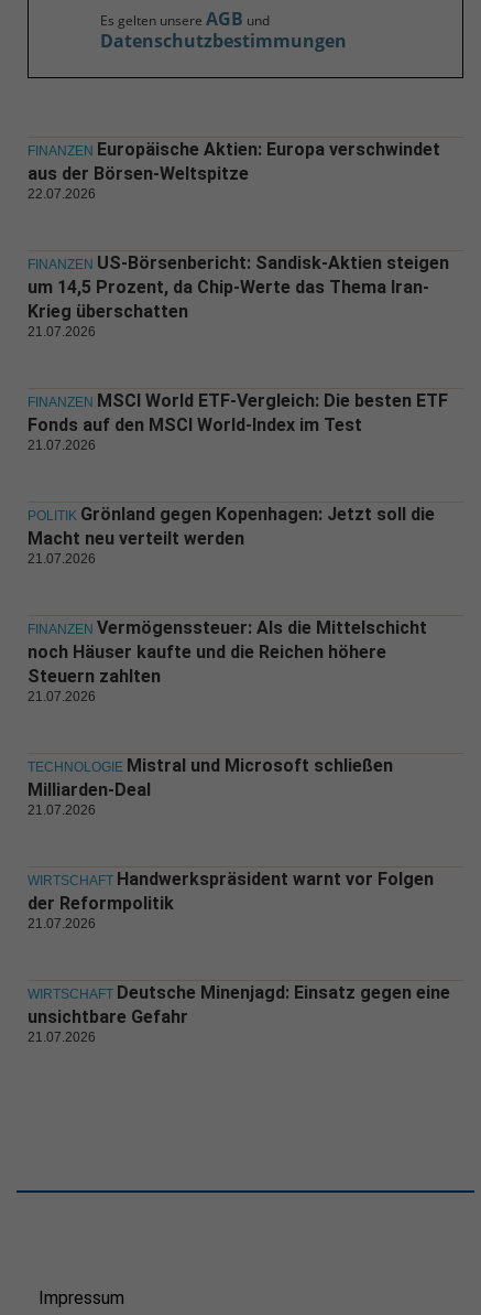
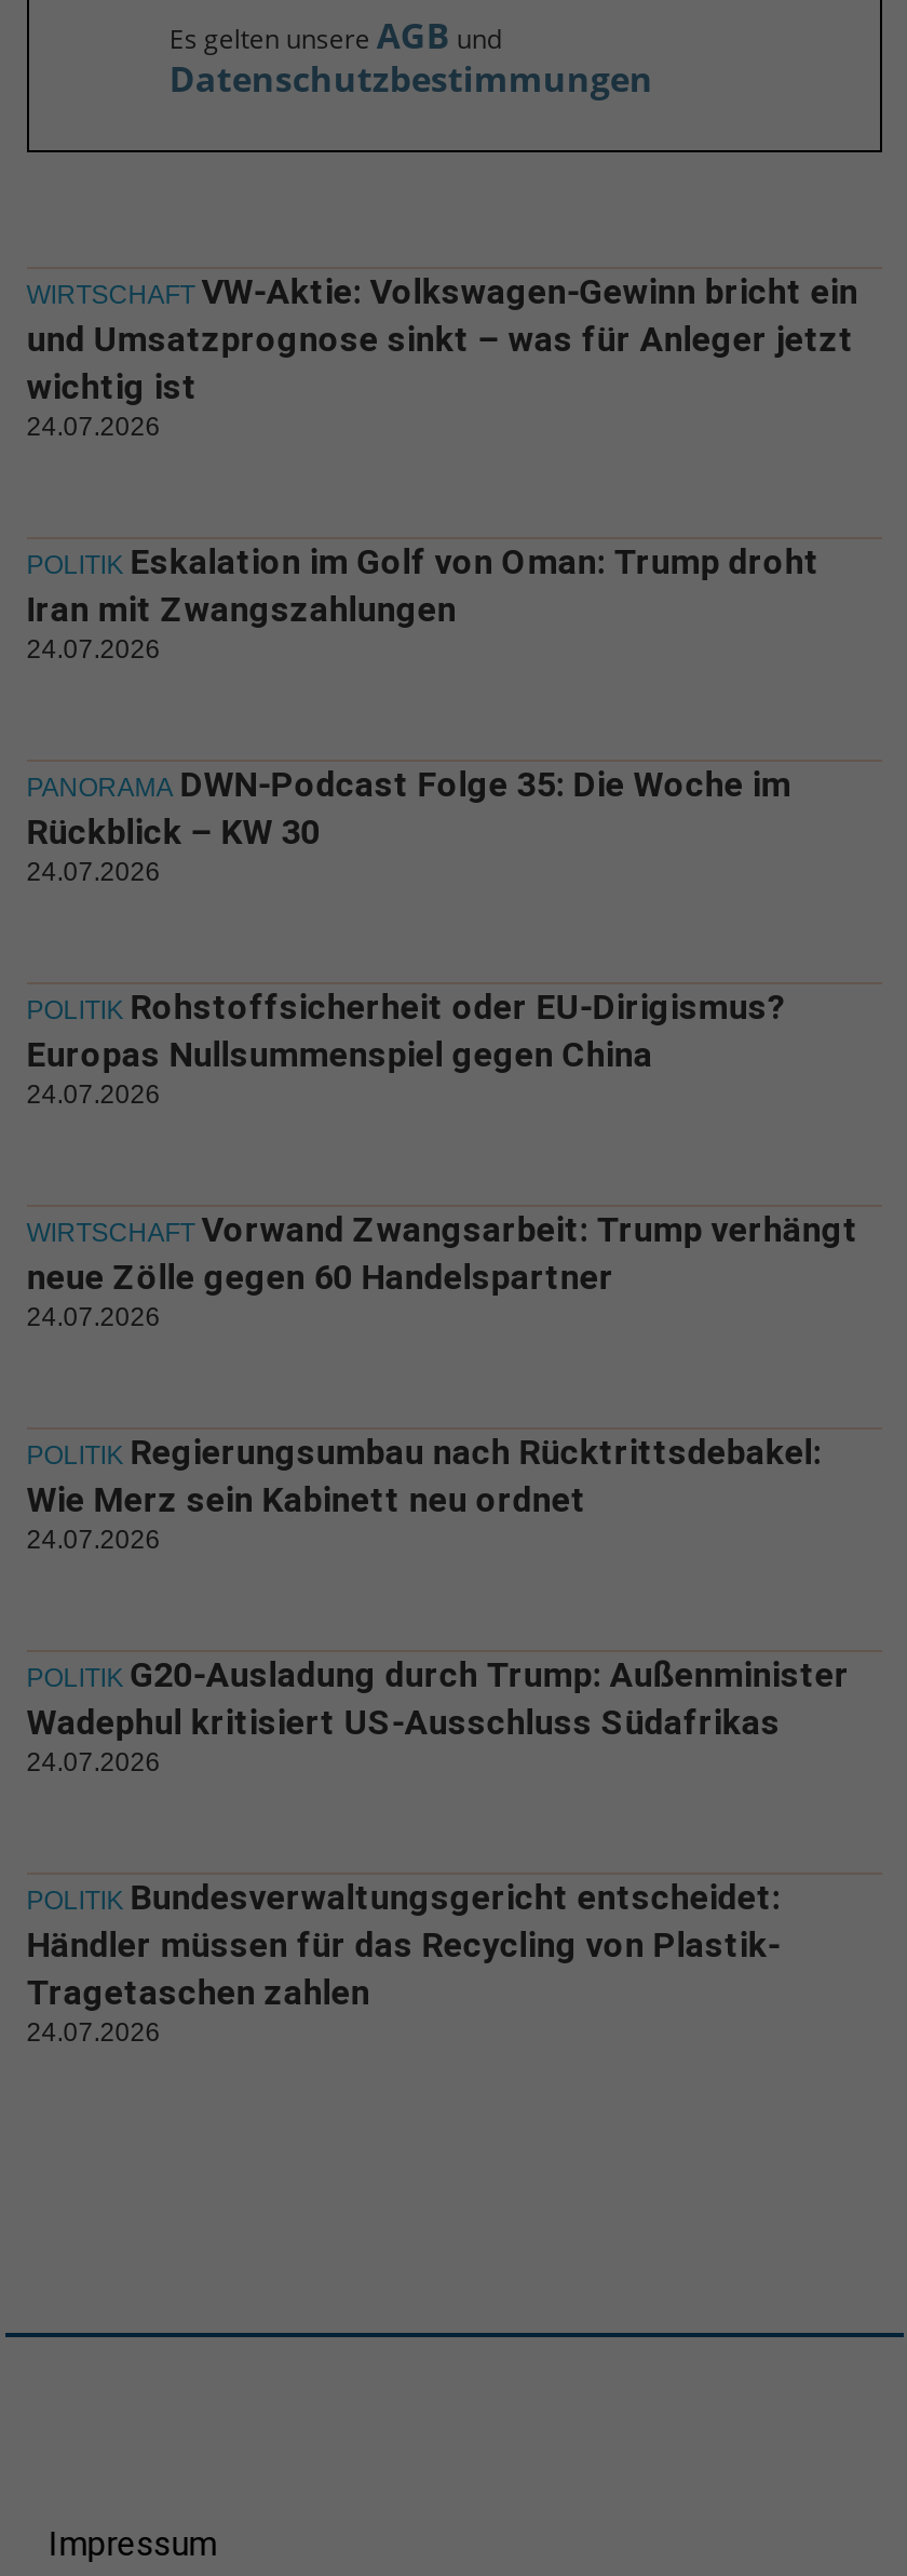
- FINANZEN Europäische Aktien: Europa verschwindet
- aus der Börsen-Weltspitze
- 22.07.2026
+ WIRTSCHAFT VW-Aktie: Volkswagen-Gewinn bricht ein
+ und Umsatzprognose sinkt – was für Anleger jetzt
+ wichtig ist
+ 24.07.2026

- FINANZEN US-Börsenbericht: Sandisk-Aktien steigen
- um 14,5 Prozent, da Chip-Werte das Thema Iran-
- Krieg überschatten
- 21.07.2026
+ POLITIK Eskalation im Golf von Oman: Trump droht
+ Iran mit Zwangszahlungen
+ 24.07.2026

- FINANZEN MSCI World ETF-Vergleich: Die besten ETF
- Fonds auf den MSCI World-Index im Test
- 21.07.2026
+ PANORAMA DWN-Podcast Folge 35: Die Woche im
+ Rückblick – KW 30
+ 24.07.2026

- POLITIK Grönland gegen Kopenhagen: Jetzt soll die
- Macht neu verteilt werden
- 21.07.2026
+ POLITIK Rohstoffsicherheit oder EU-Dirigismus?
+ Europas Nullsummenspiel gegen China
+ 24.07.2026

- FINANZEN Vermögenssteuer: Als die Mittelschicht
- noch Häuser kaufte und die Reichen höhere
- Steuern zahlten
- 21.07.2026
+ WIRTSCHAFT Vorwand Zwangsarbeit: Trump verhängt
+ neue Zölle gegen 60 Handelspartner
+ 24.07.2026

- TECHNOLOGIE Mistral und Microsoft schließen
- Milliarden-Deal
- 21.07.2026
+ POLITIK Regierungsumbau nach Rücktrittsdebakel:
+ Wie Merz sein Kabinett neu ordnet
+ 24.07.2026

- WIRTSCHAFT Handwerkspräsident warnt vor Folgen
- der Reformpolitik
- 21.07.2026
+ POLITIK G20-Ausladung durch Trump: Außenminister
+ Wadephul kritisiert US-Ausschluss Südafrikas
+ 24.07.2026

- WIRTSCHAFT Deutsche Minenjagd: Einsatz gegen eine
- unsichtbare Gefahr
- 21.07.2026
+ POLITIK Bundesverwaltungsgericht entscheidet:
+ Händler müssen für das Recycling von Plastik-
+ Tragetaschen zahlen
+ 24.07.2026
